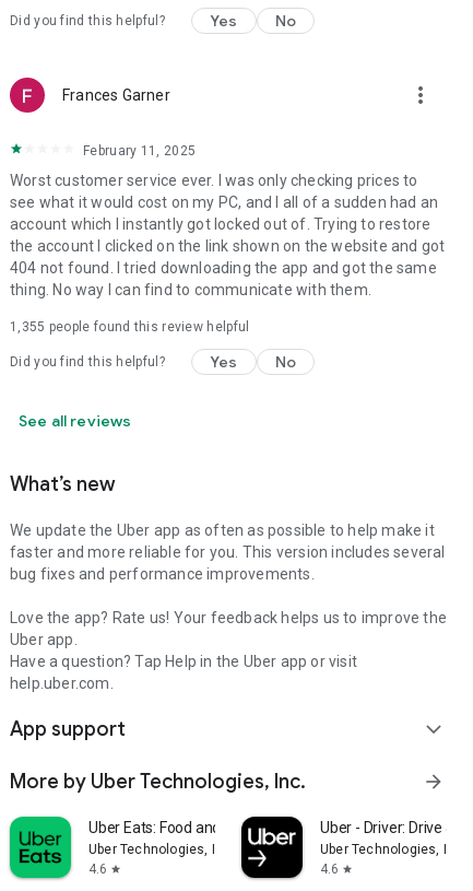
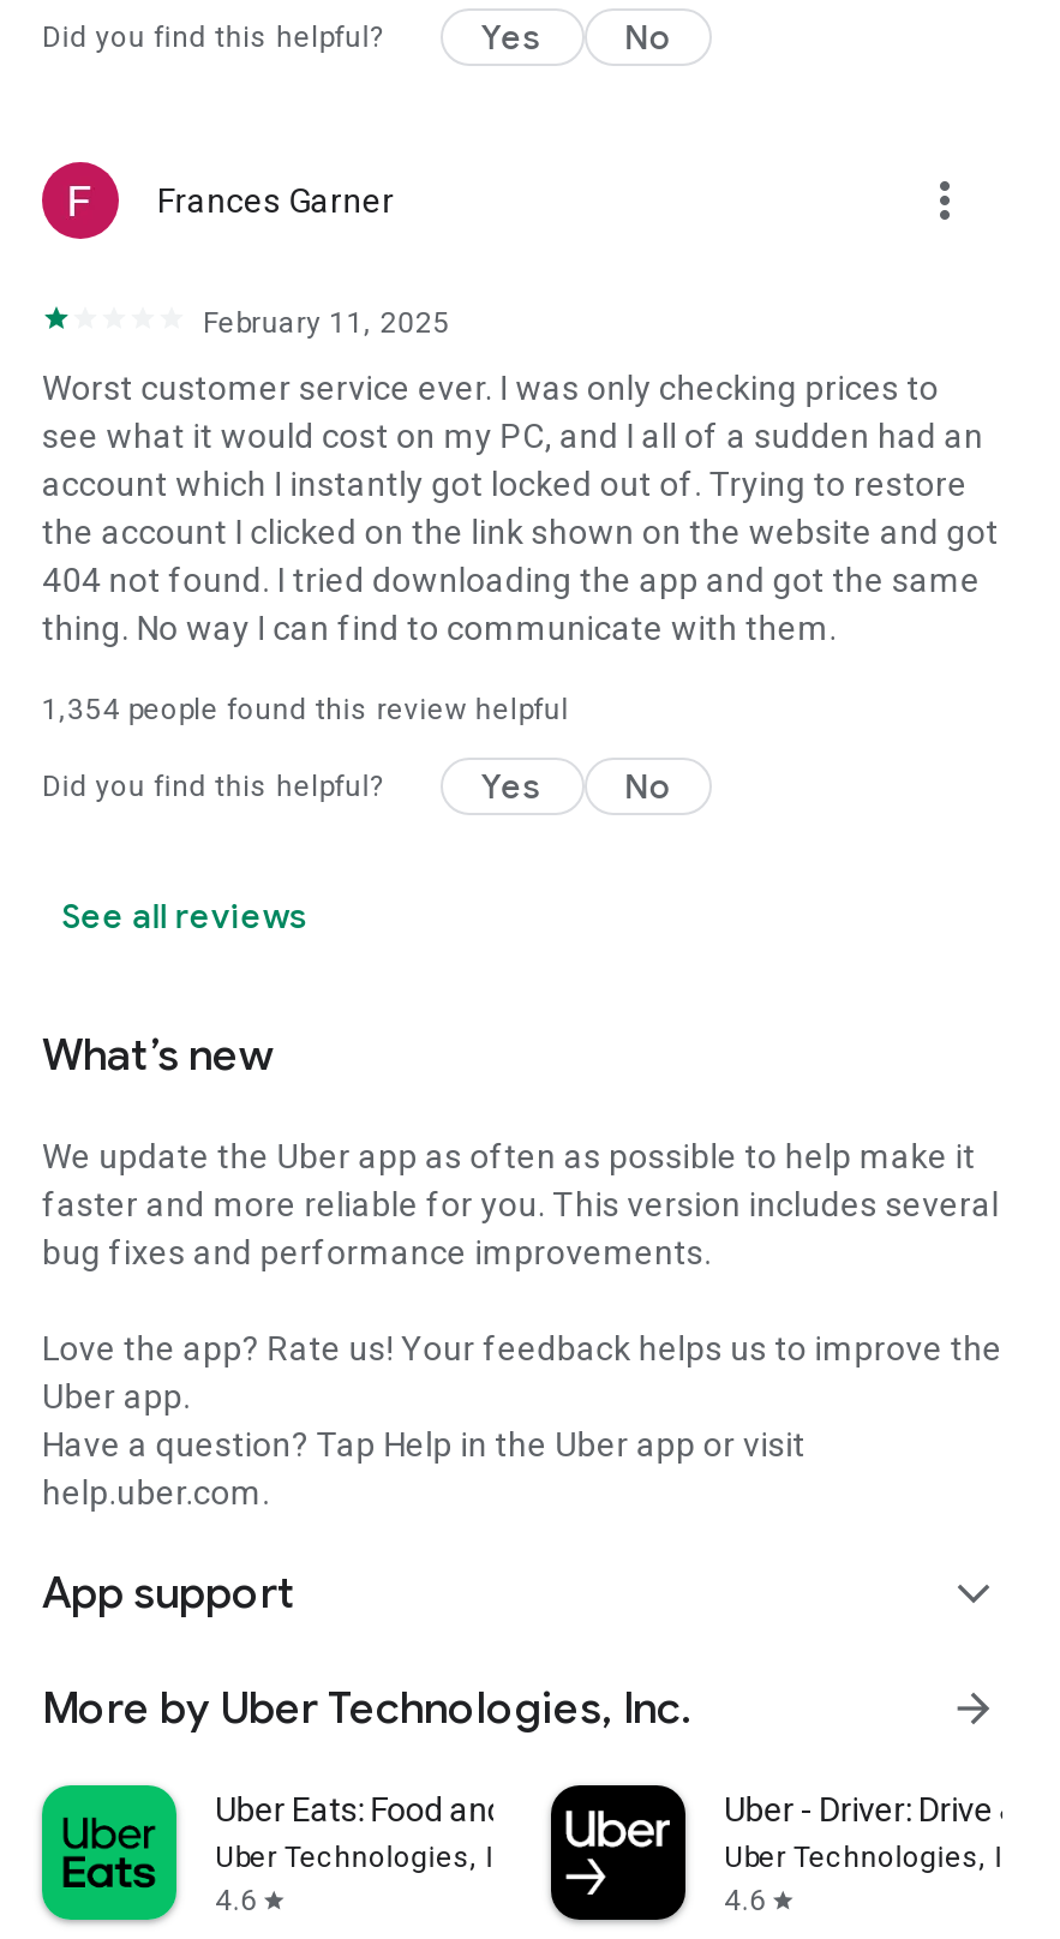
- 1,355 people found this review helpful
+ 1,354 people found this review helpful
